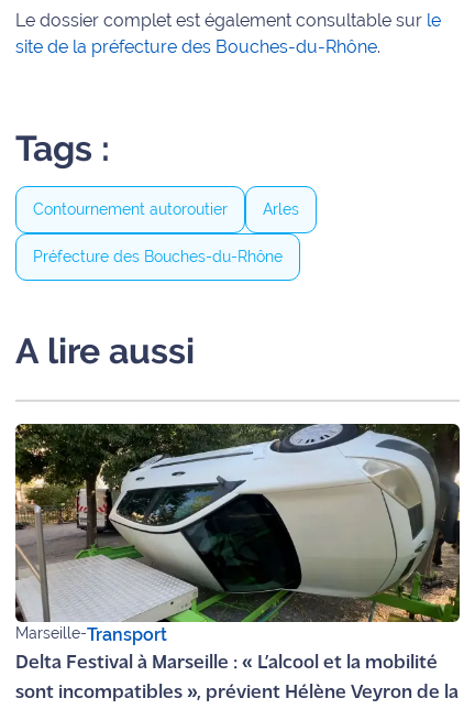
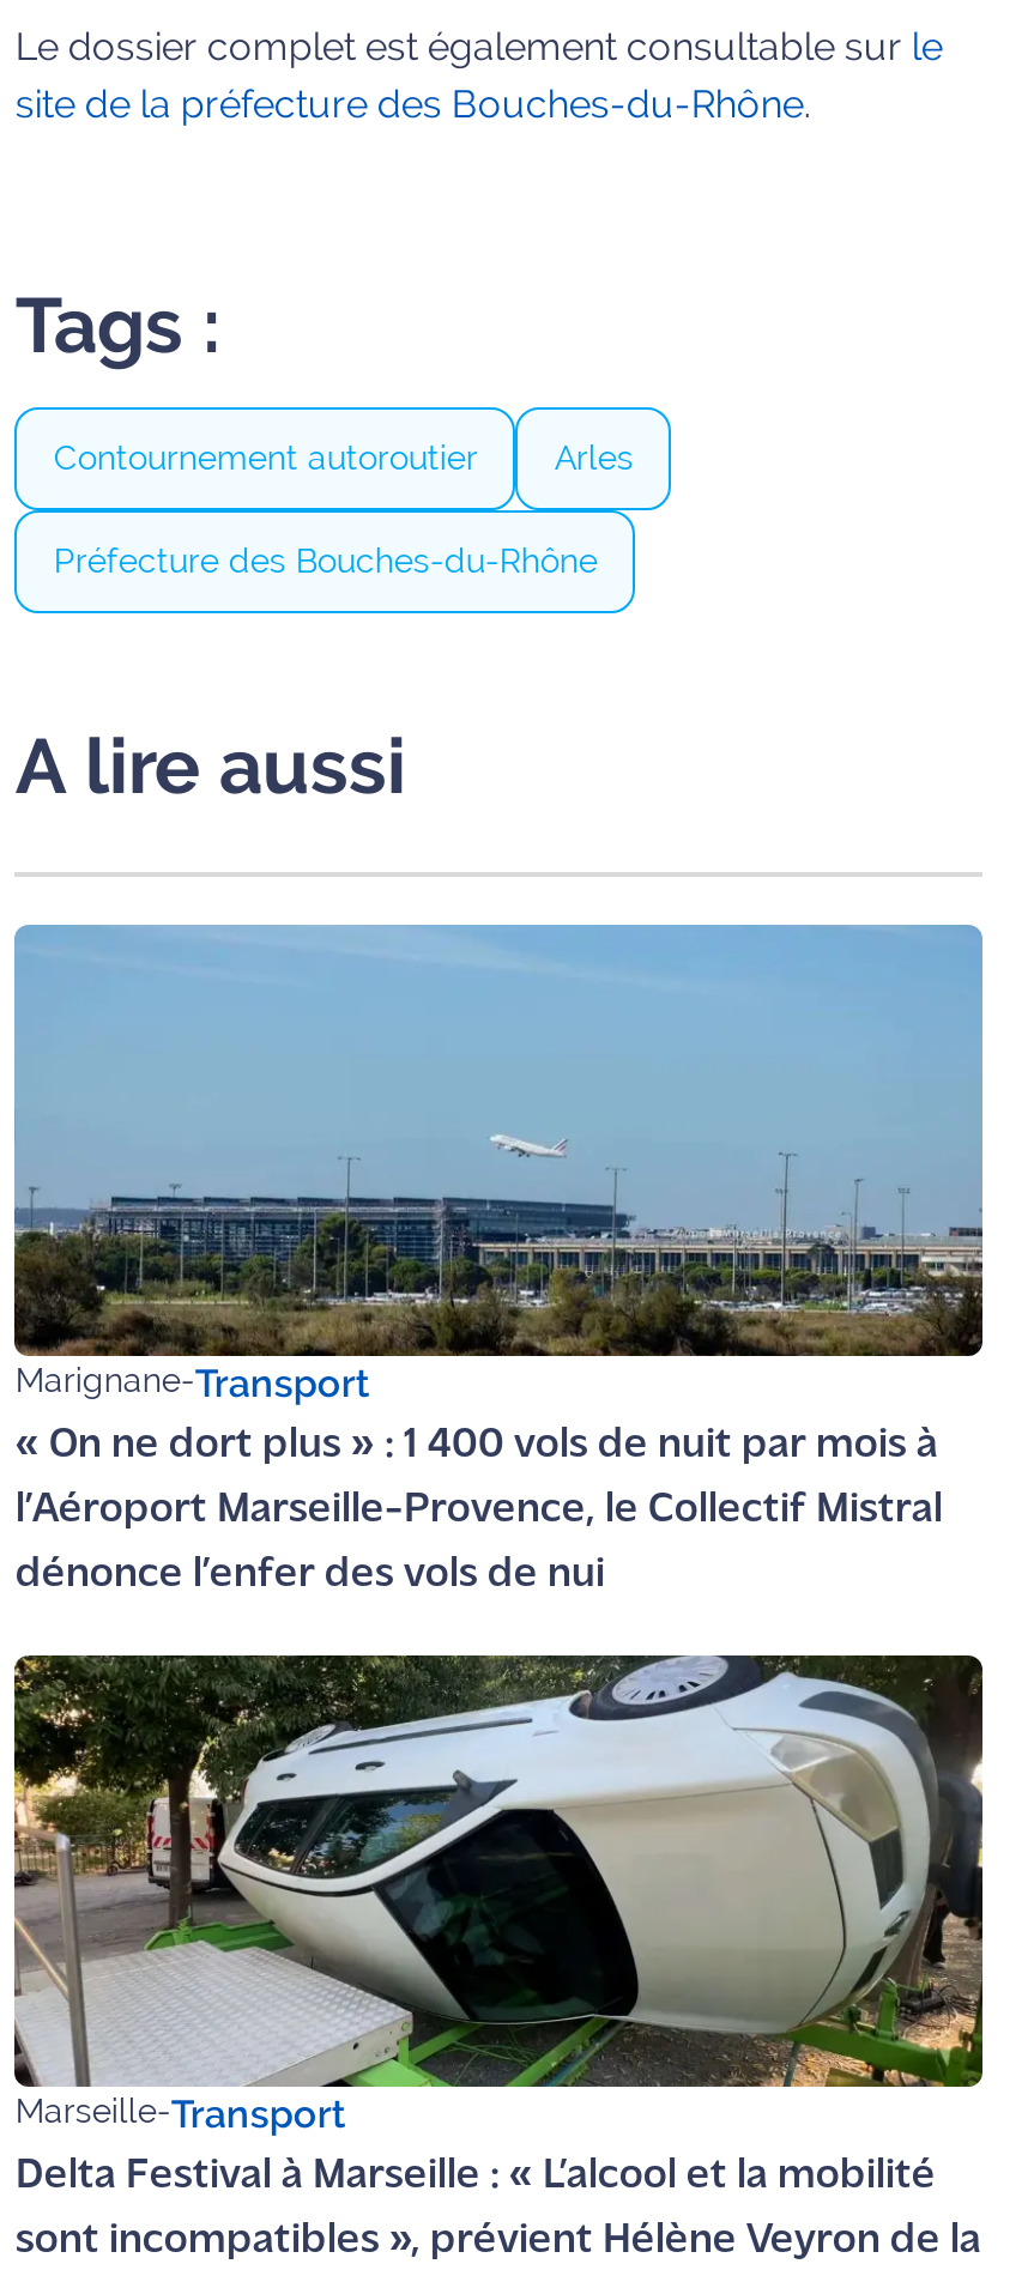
+ [image]
+ Marignane-Transport
+ « On ne dort plus » : 1 400 vols de nuit par mois à
+ l’Aéroport Marseille-Provence, le Collectif Mistral
+ dénonce l’enfer des vols de nui
